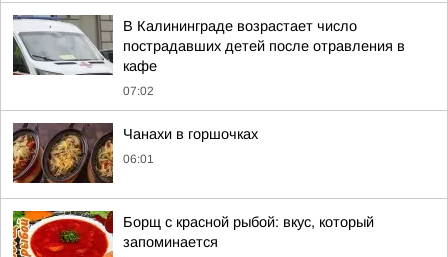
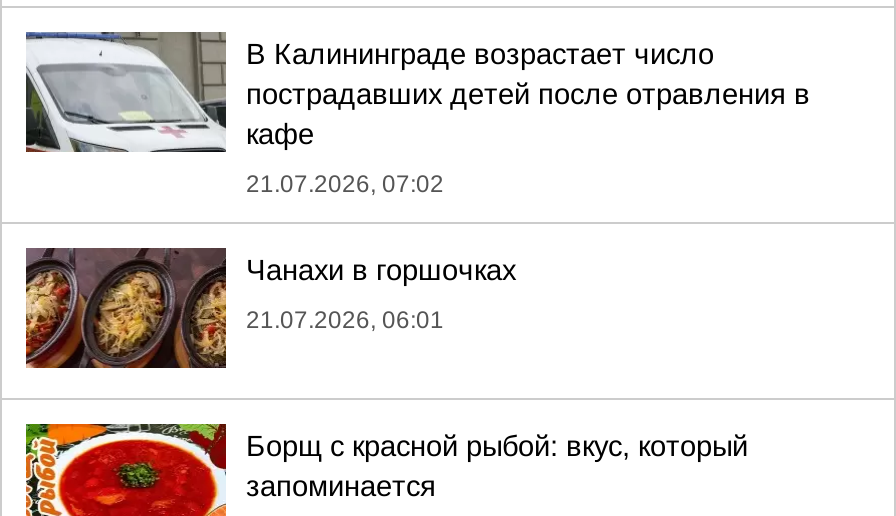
- 07:02
+ 21.07.2026, 07:02

- 06:01
+ 21.07.2026, 06:01
